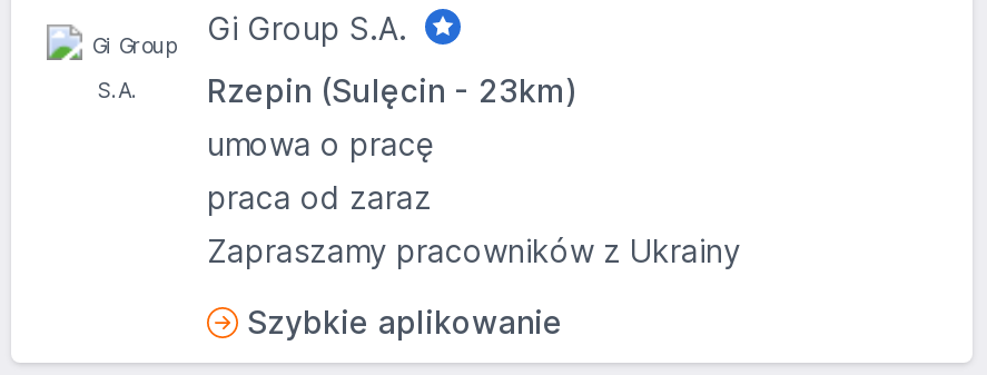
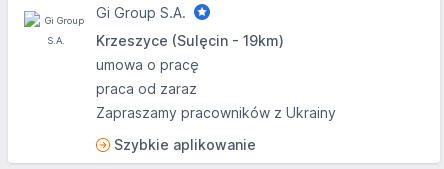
- Rzepin (Sulęcin - 23km)
+ Krzeszyce (Sulęcin - 19km)
